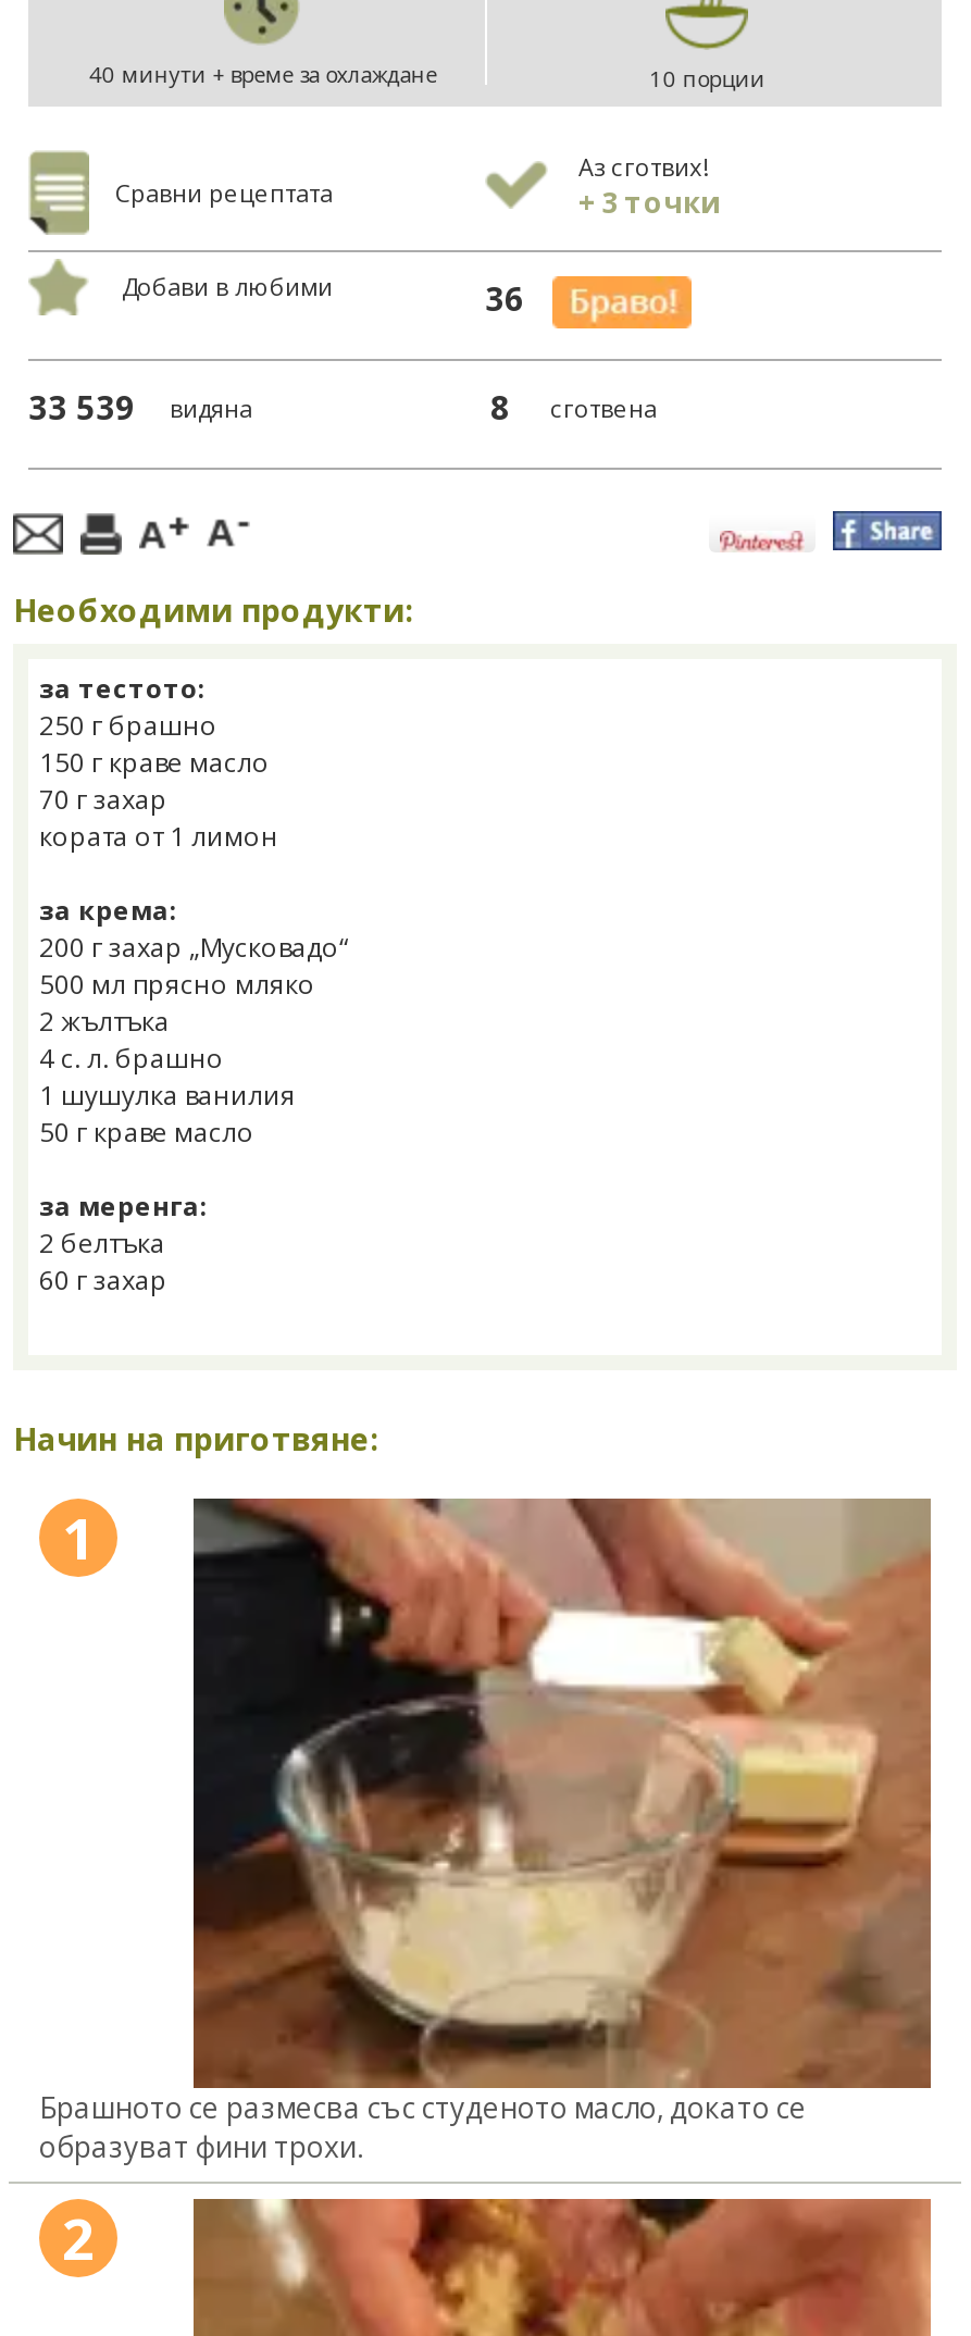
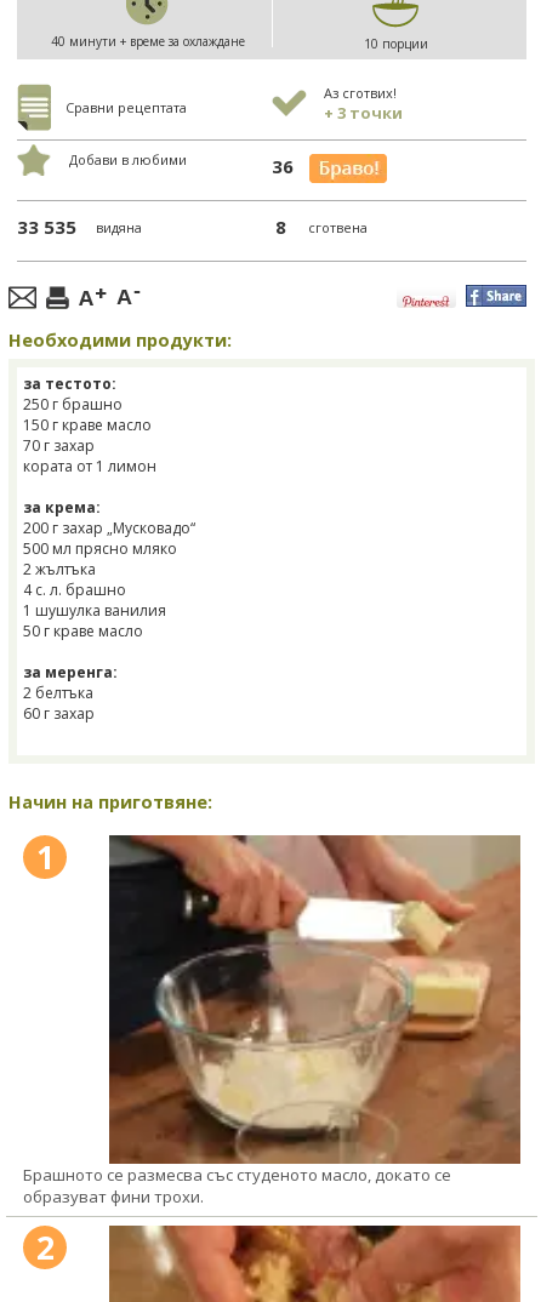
- 33 539 видяна
+ 33 535 видяна
